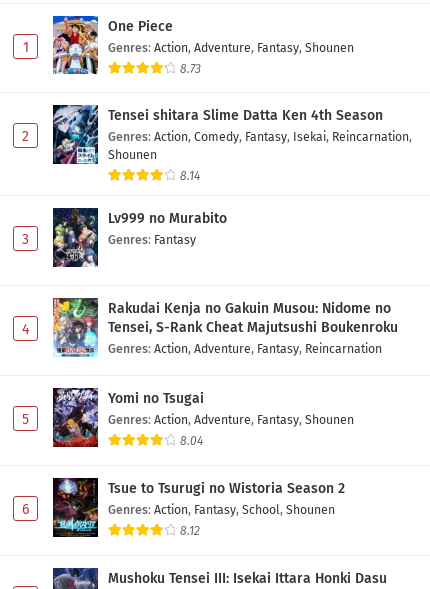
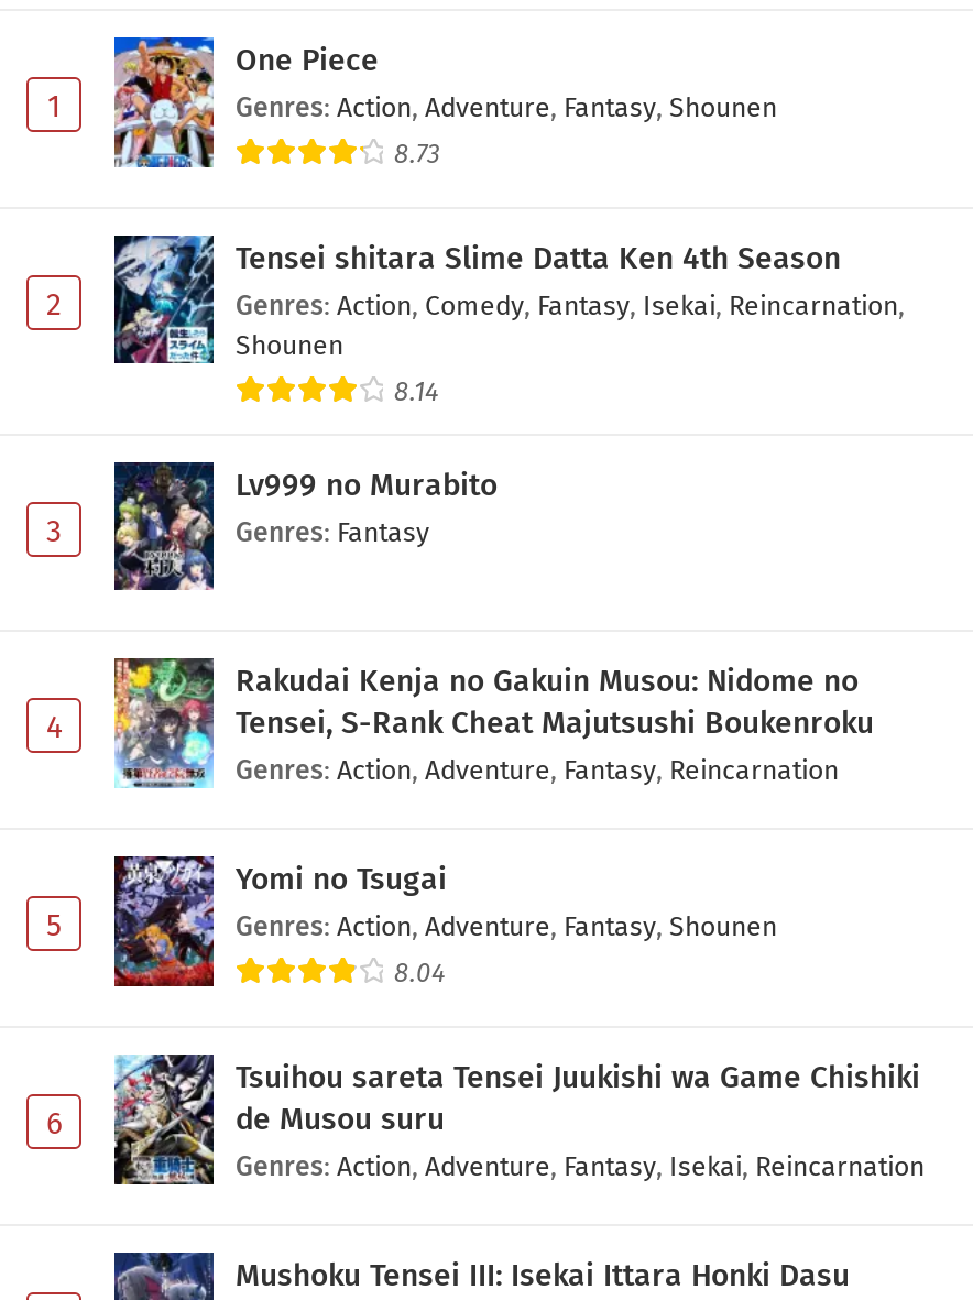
- [image]
- Tsue to Tsurugi no Wistoria Season 2
- Genres: Action, Fantasy, School, Shounen
- 8.12
+ [image]
+ Tsuihou sareta Tensei Juukishi wa Game Chishiki
+ de Musou suru
+ Genres: Action, Adventure, Fantasy, Isekai, Reincarnation
